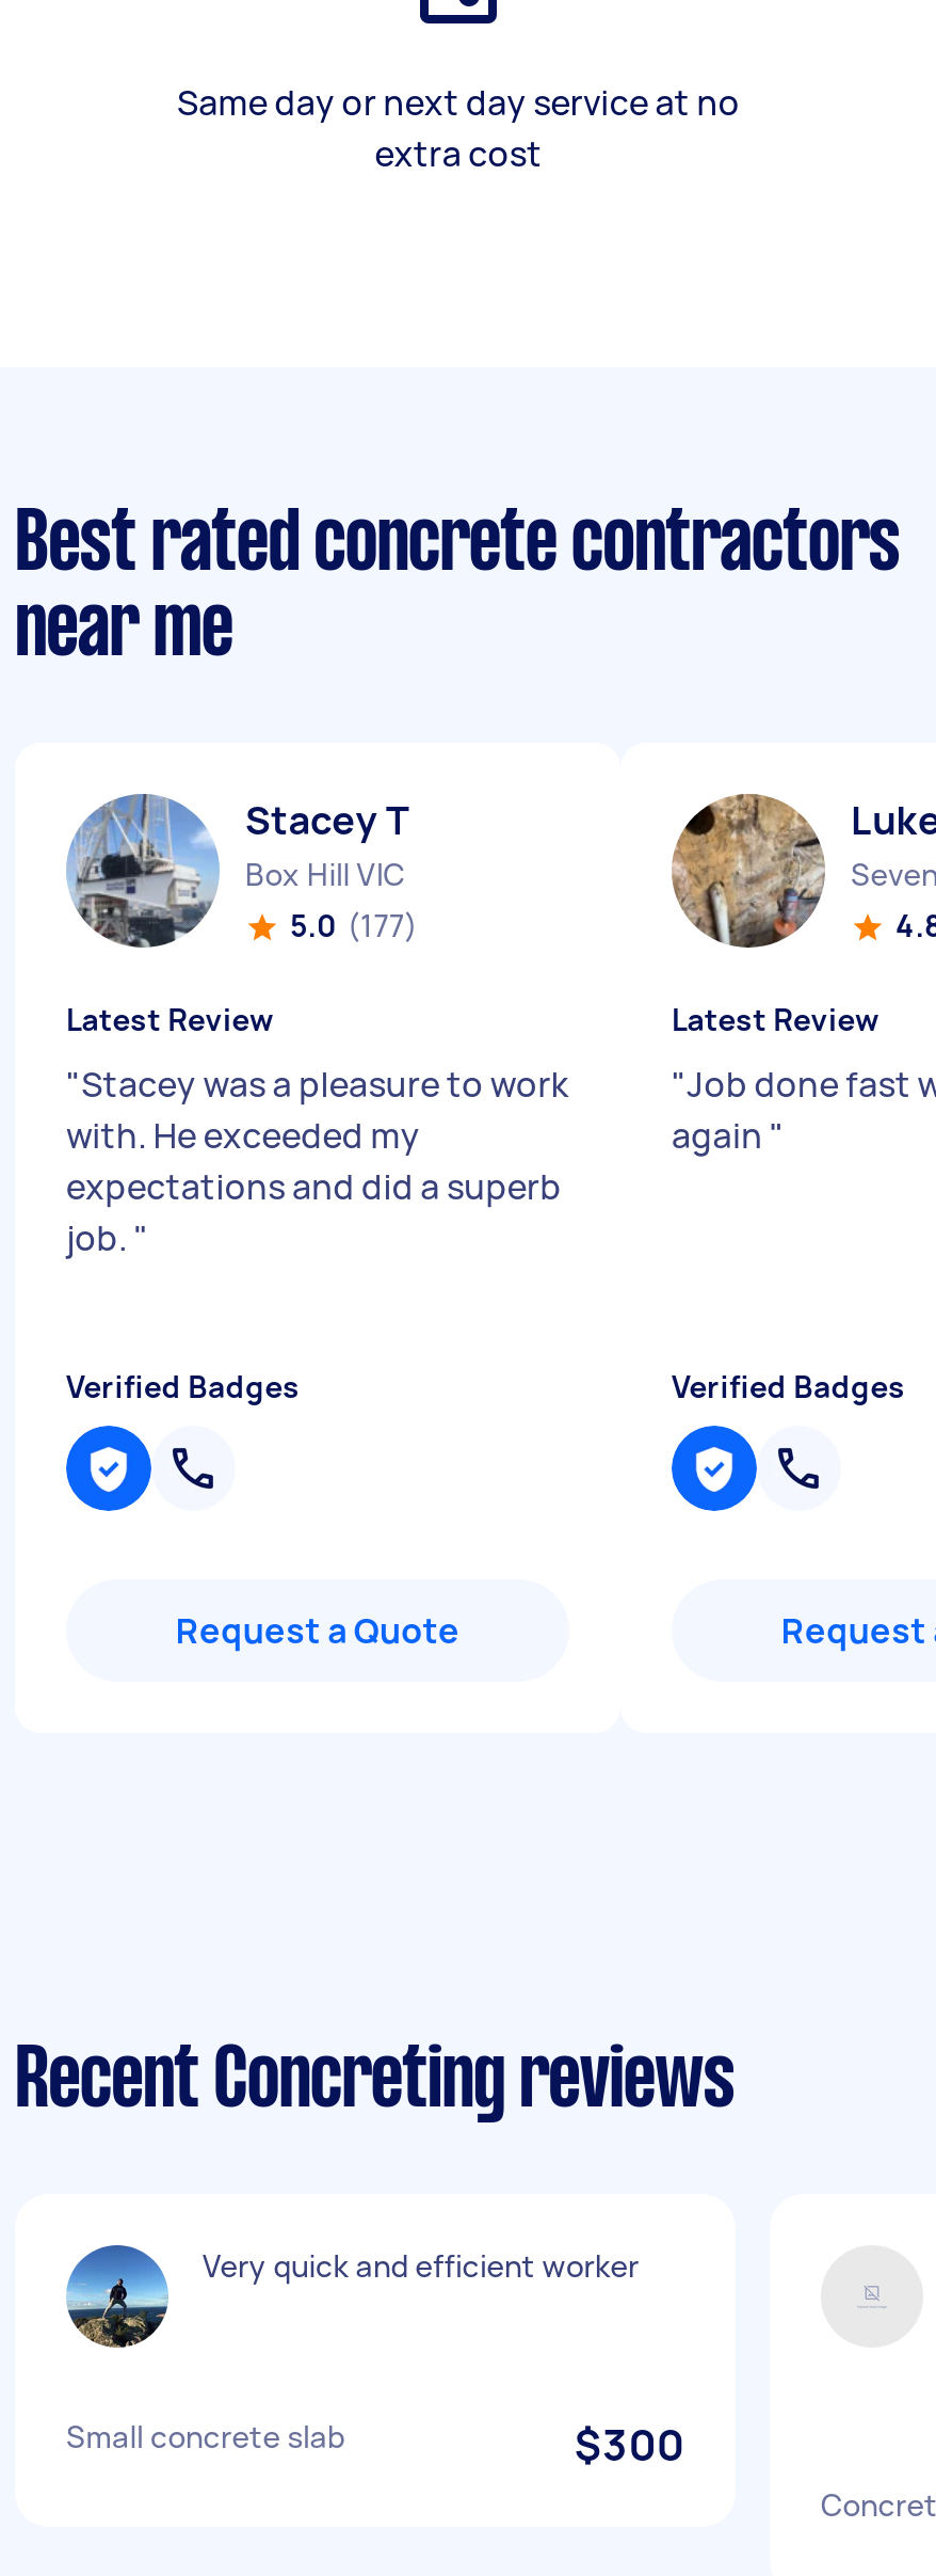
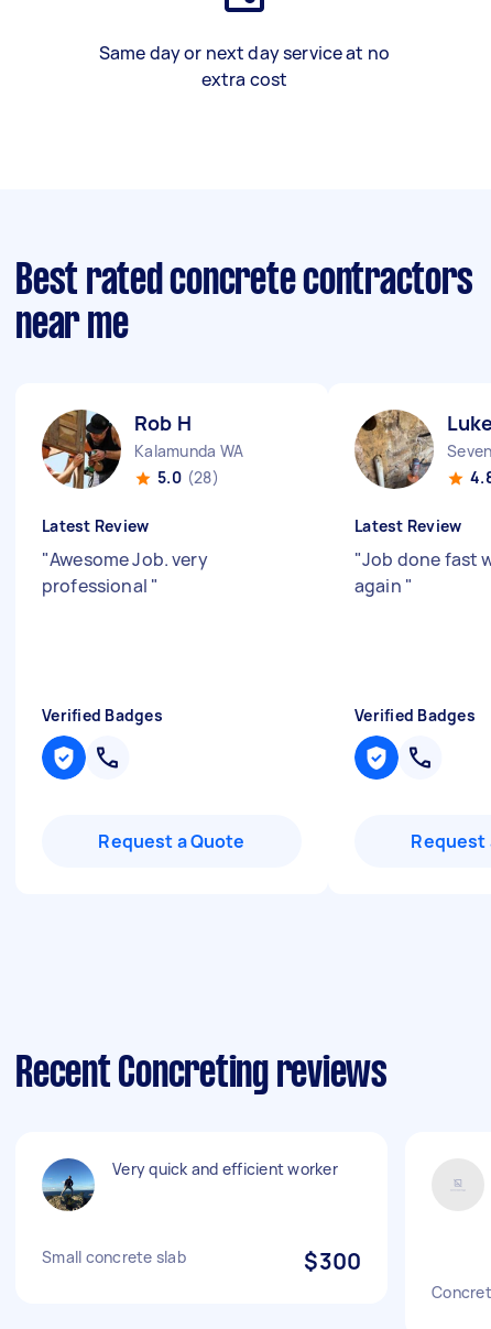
- [image]
- Stacey T
- Box Hill VIC
- 5.0 (177)
+ [image]
+ Rob H
+ Kalamunda WA
+ 5.0 (28)

- "Stacey was a pleasure to work
- with. He exceeded my
- expectations and did a superb
- job. "
+ "Awesome Job. very
+ professional "
